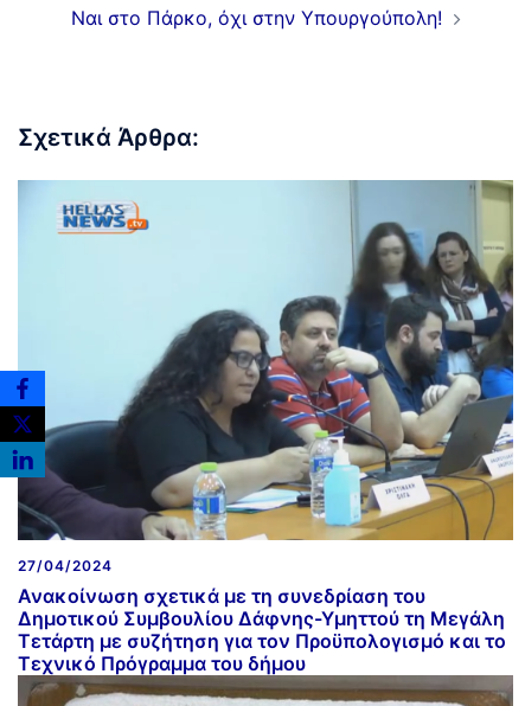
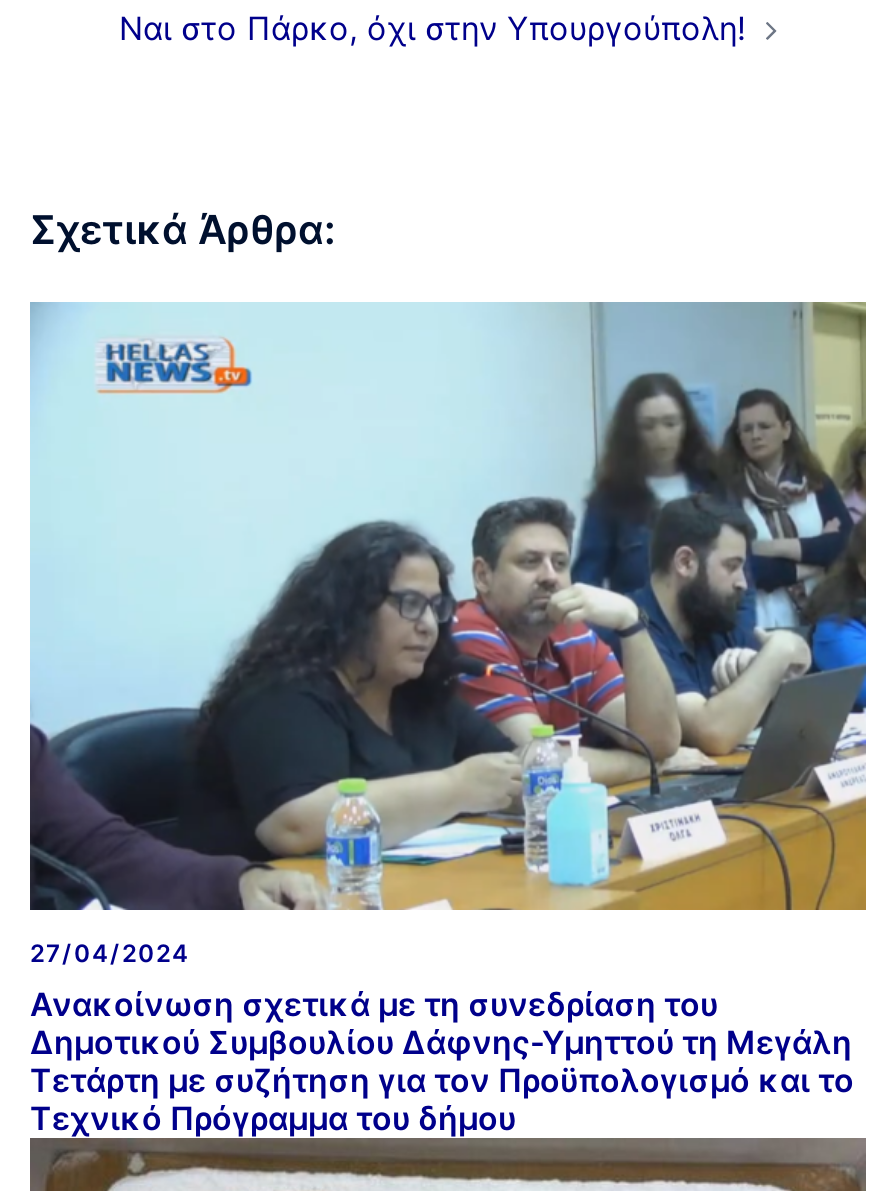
- [image]
+ [image]
